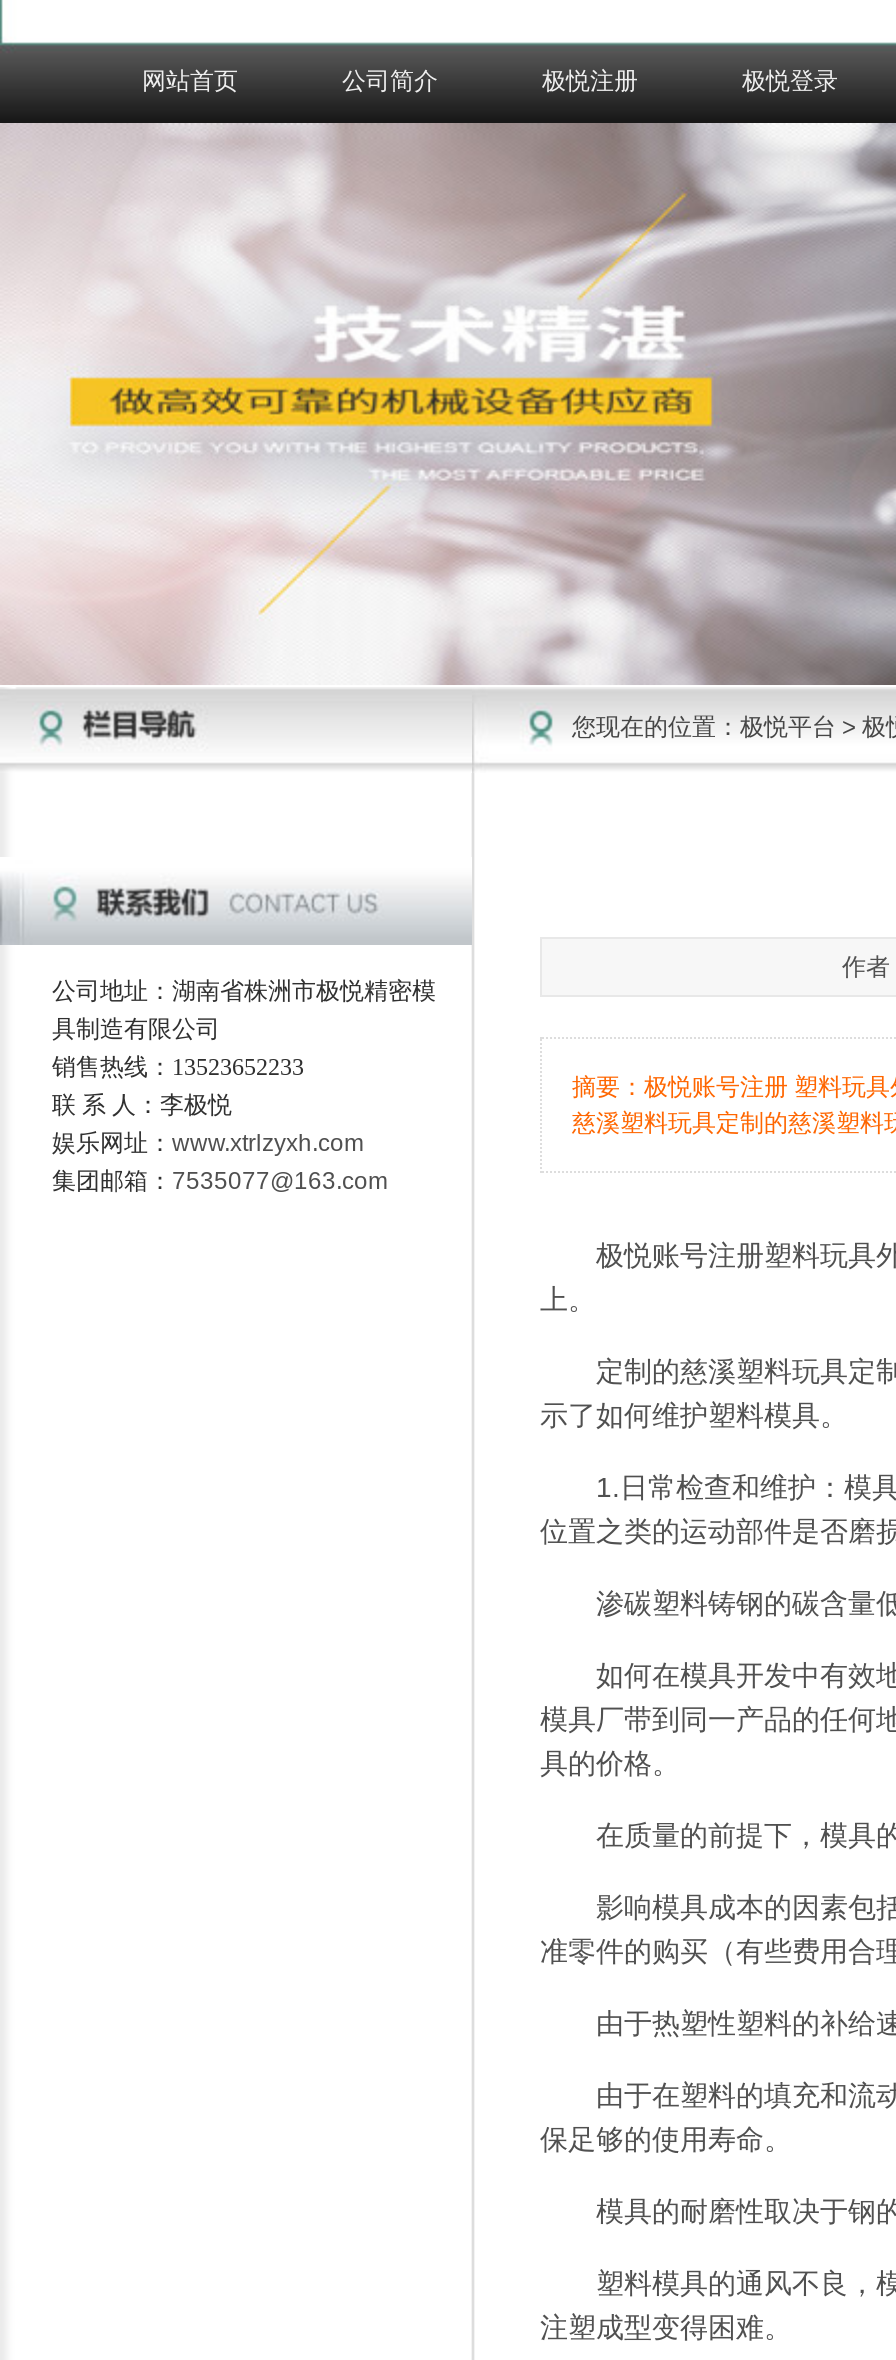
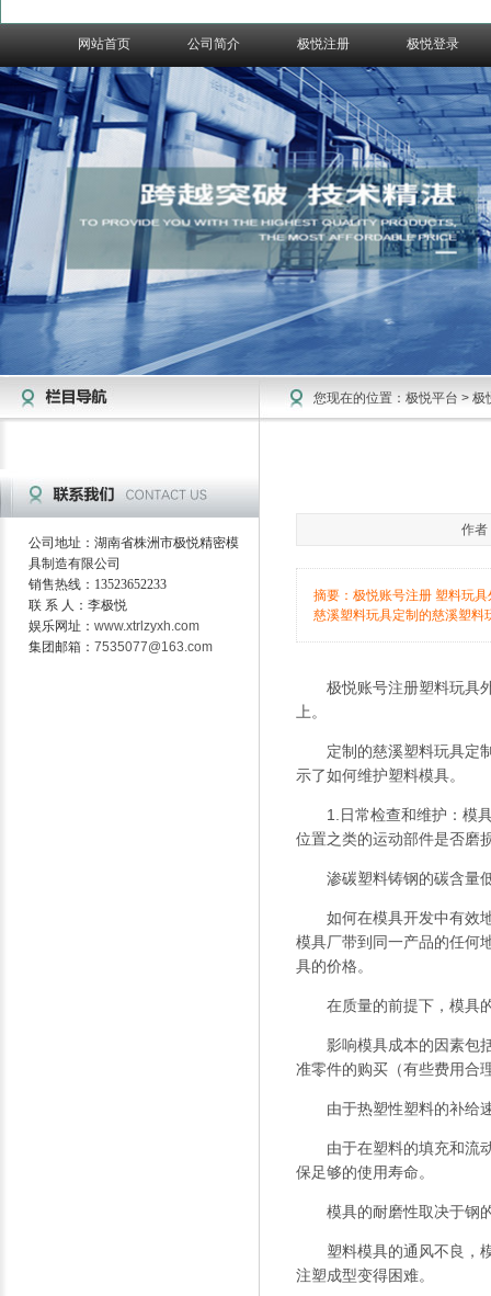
- [image]
+ [image]
